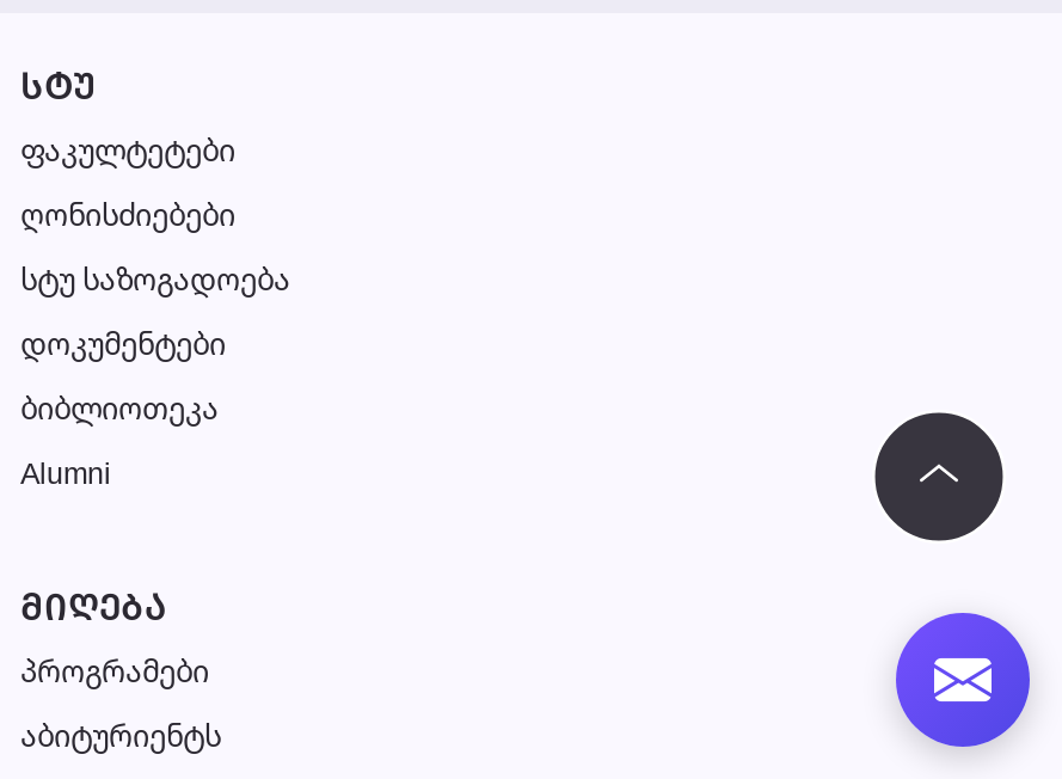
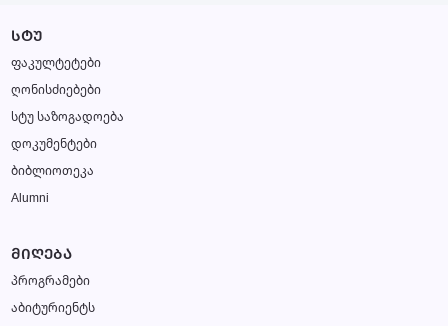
- [image]

- [image]
